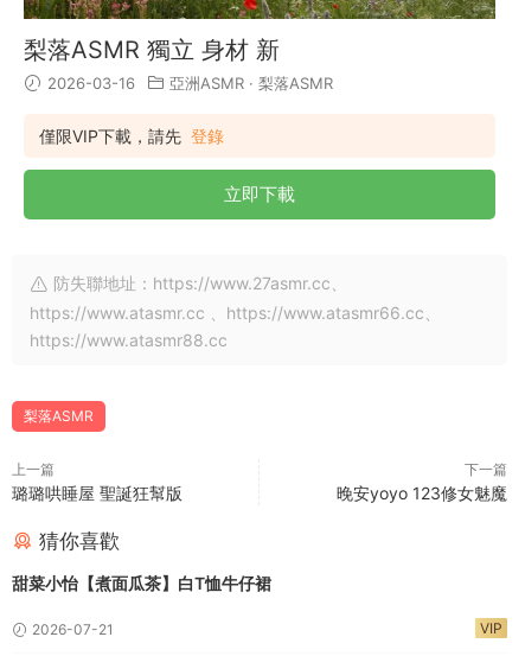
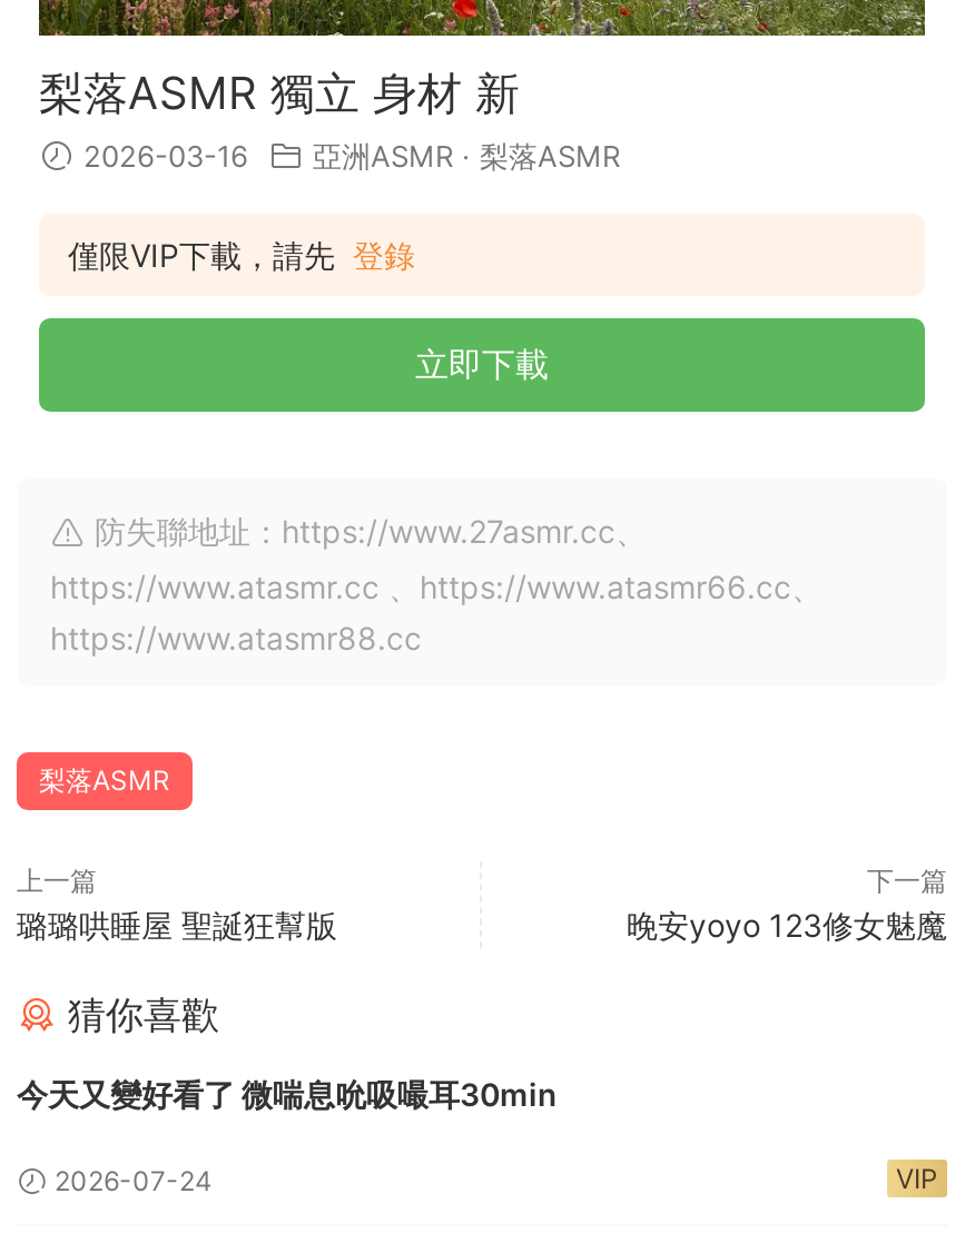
- 甜菜小怡【煮面瓜茶】白T恤牛仔裙
+ 今天又變好看了 微喘息吮吸嘬耳30min

- 2026-07-21
+ 2026-07-24
